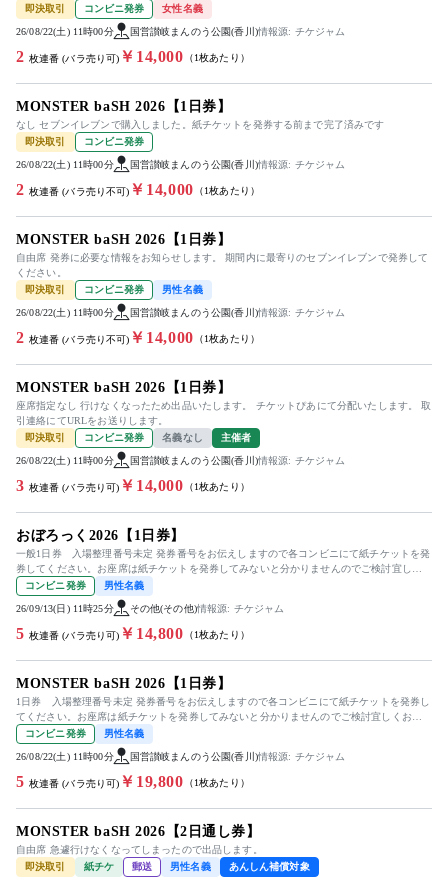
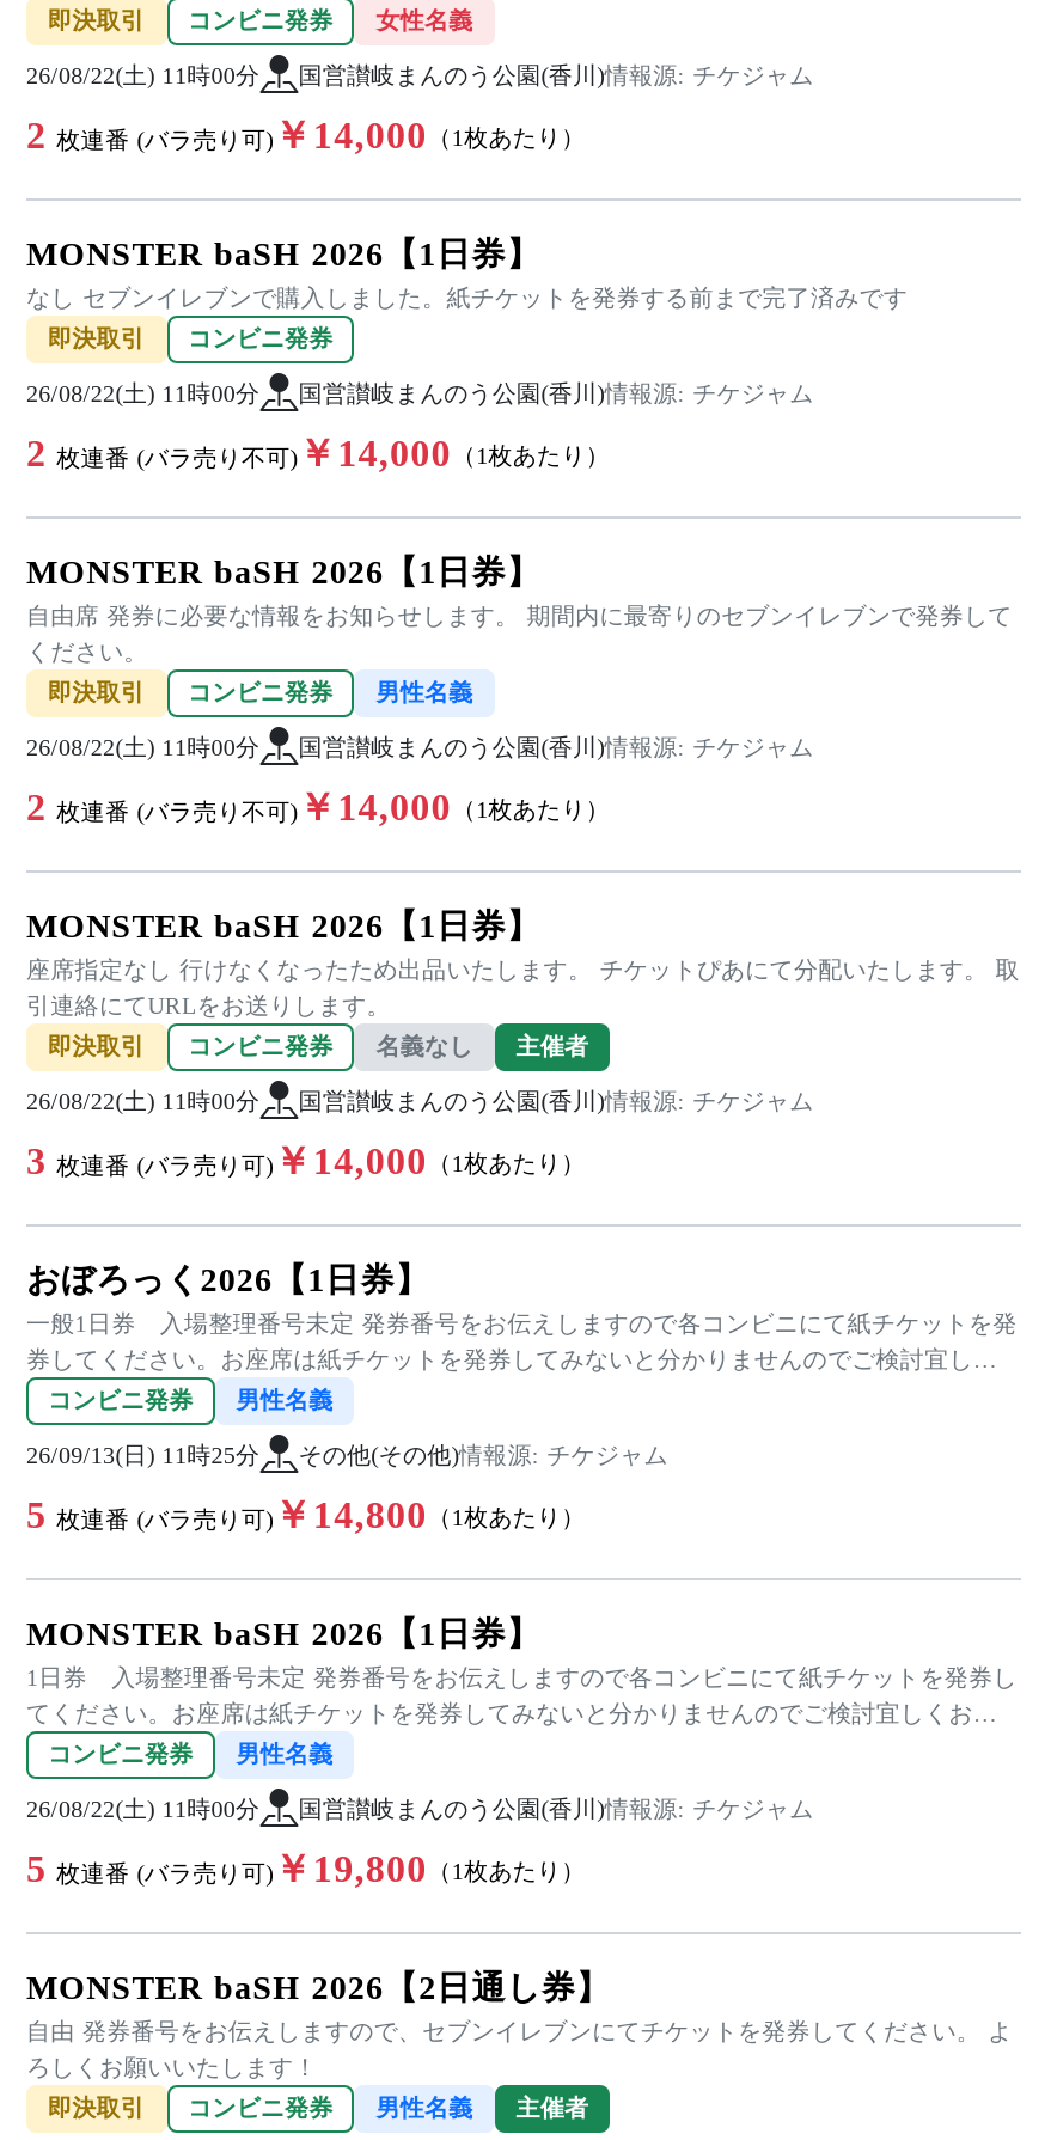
- 自由席 急遽行けなくなってしまったので出品します。
+ 自由 発券番号をお伝えしますので、セブンイレブンにてチケットを発券してください。 よ
+ ろしくお願いいたします！

- 紙チケ
- 郵送
+ コンビニ発券

- あんしん補償対象
+ 主催者
